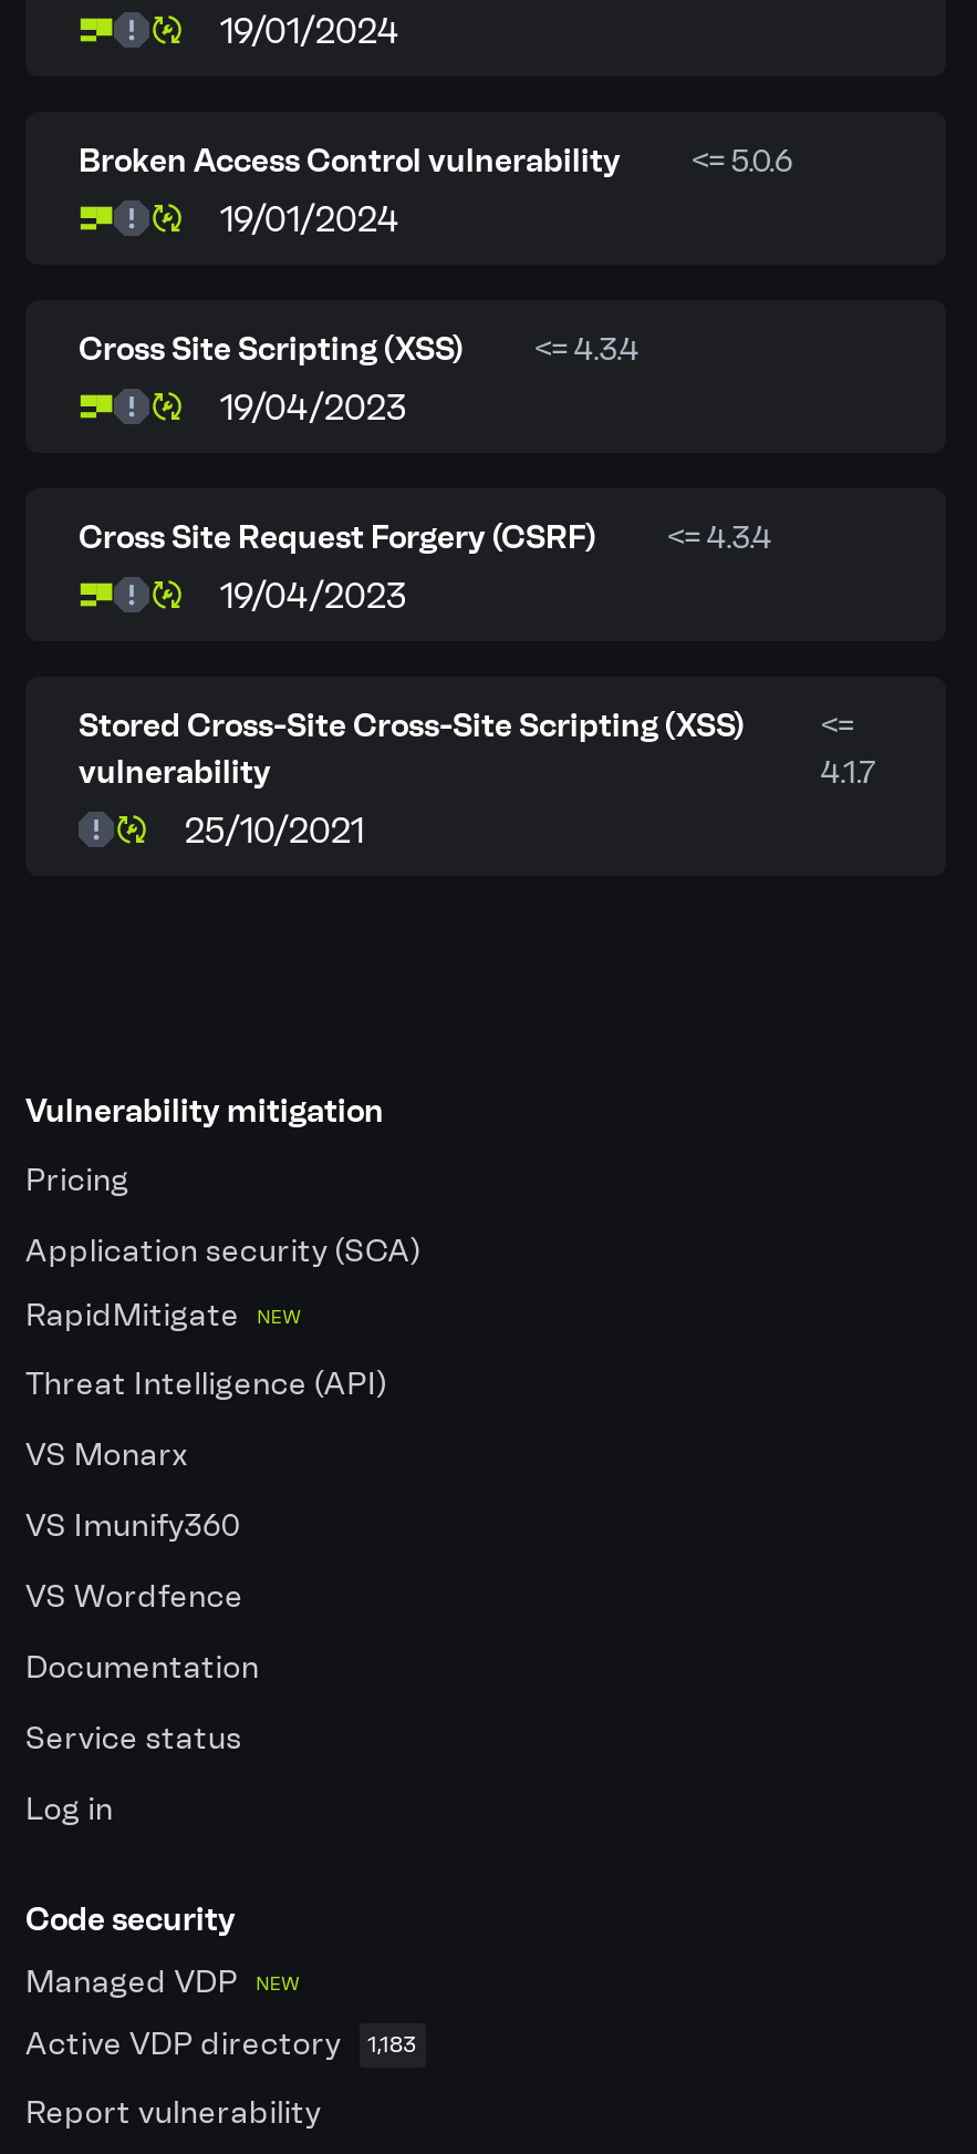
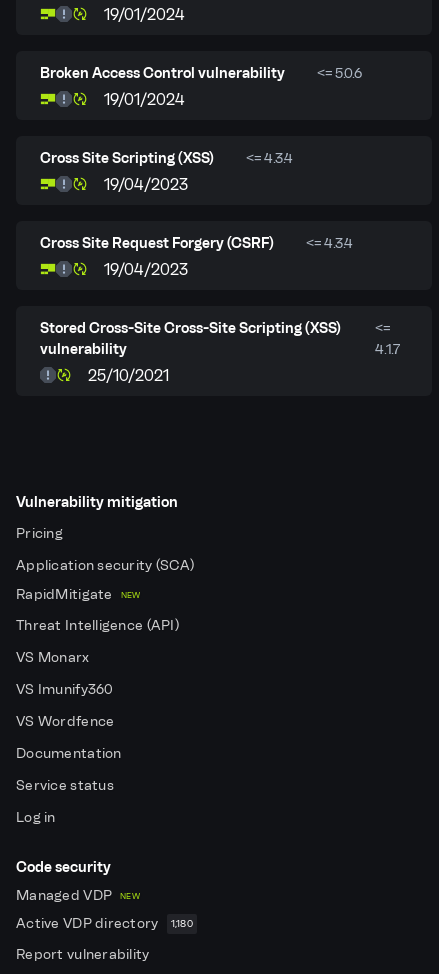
- Active VDP directory 1,183
+ Active VDP directory 1,180
